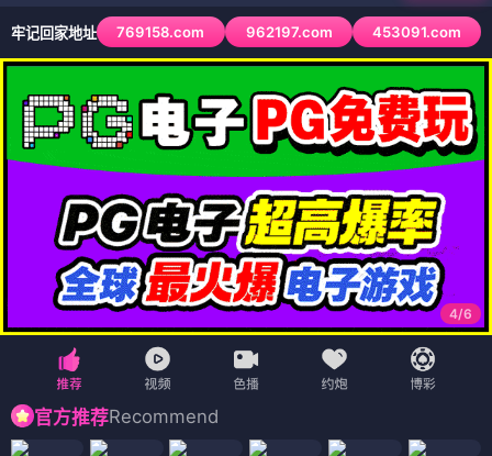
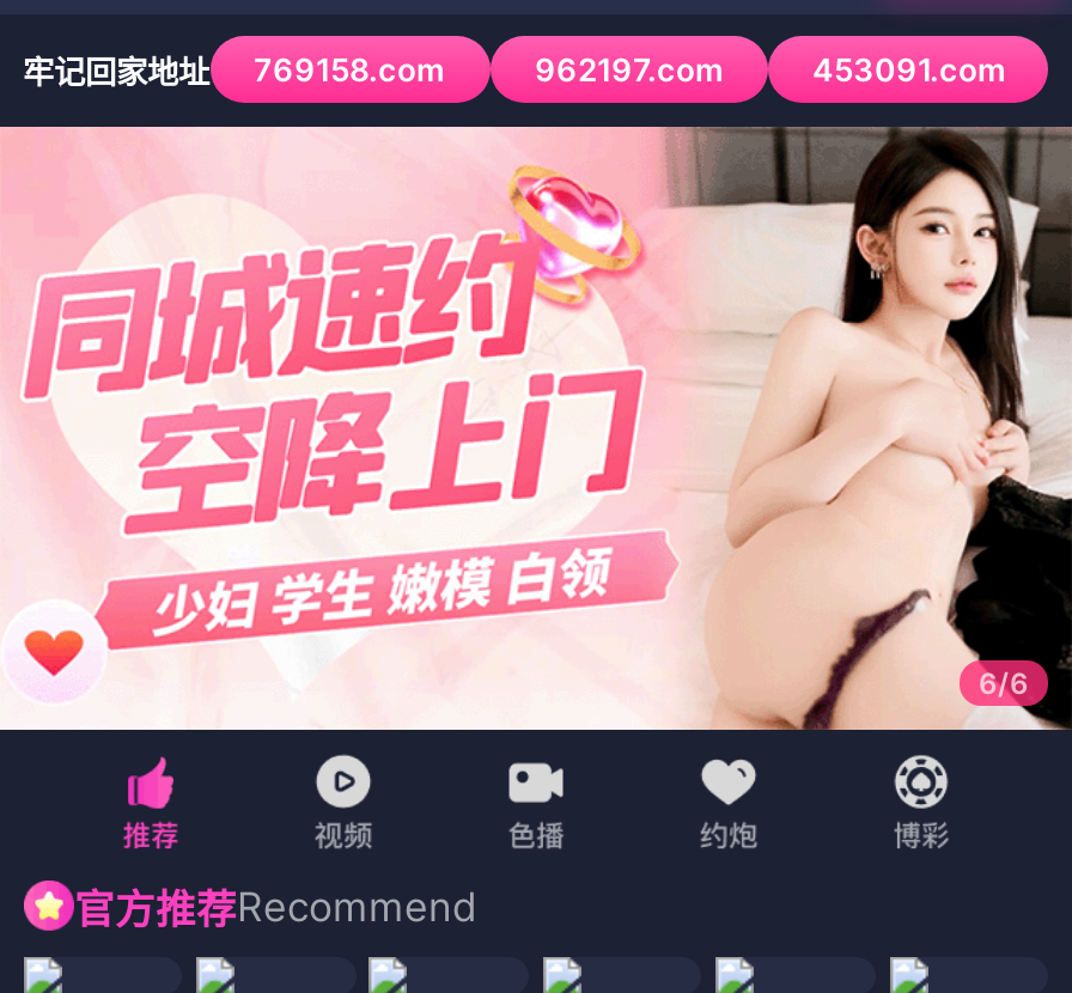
- [image]
- 4/6
+ [image]
+ 6/6
